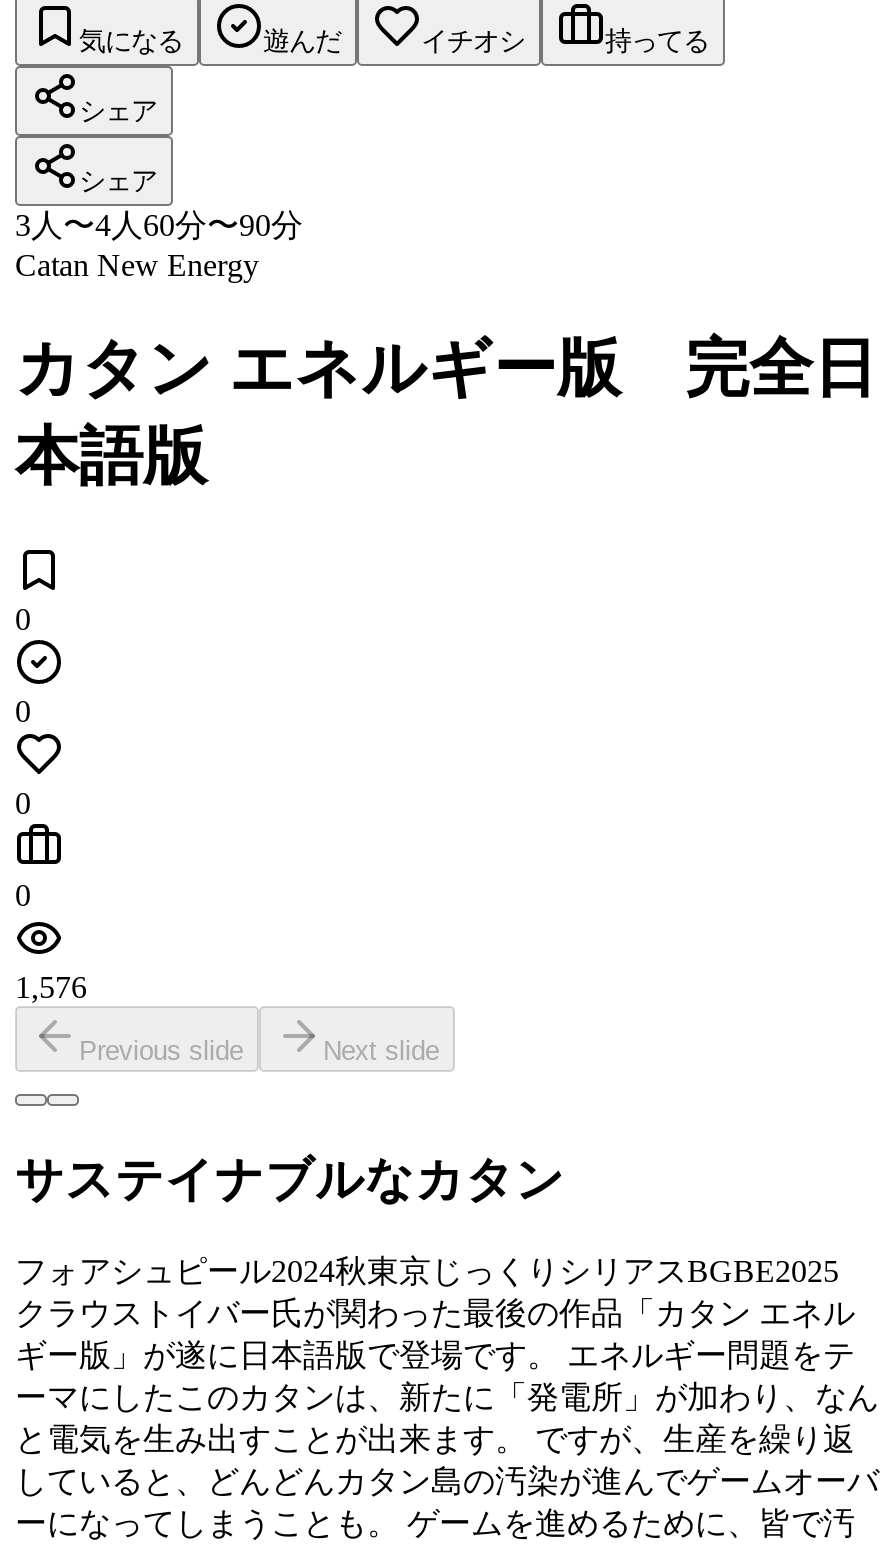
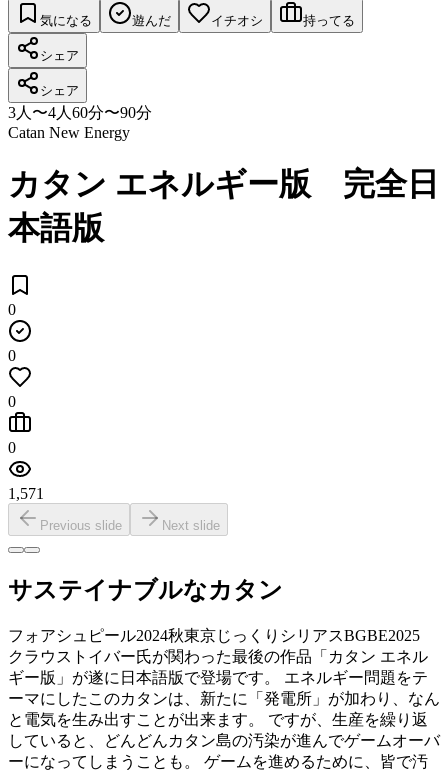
- 1,576
+ 1,571
